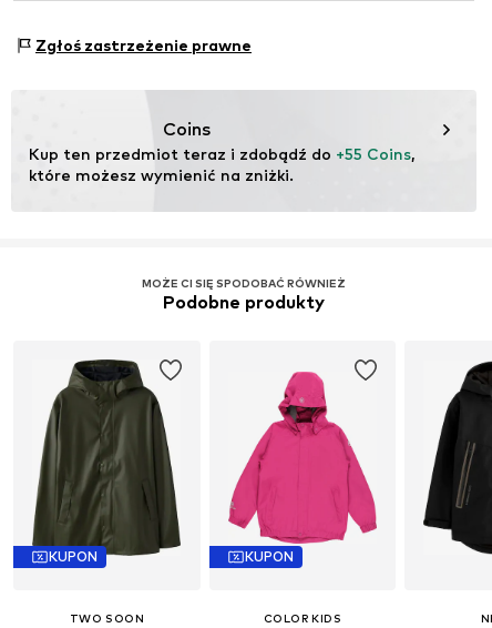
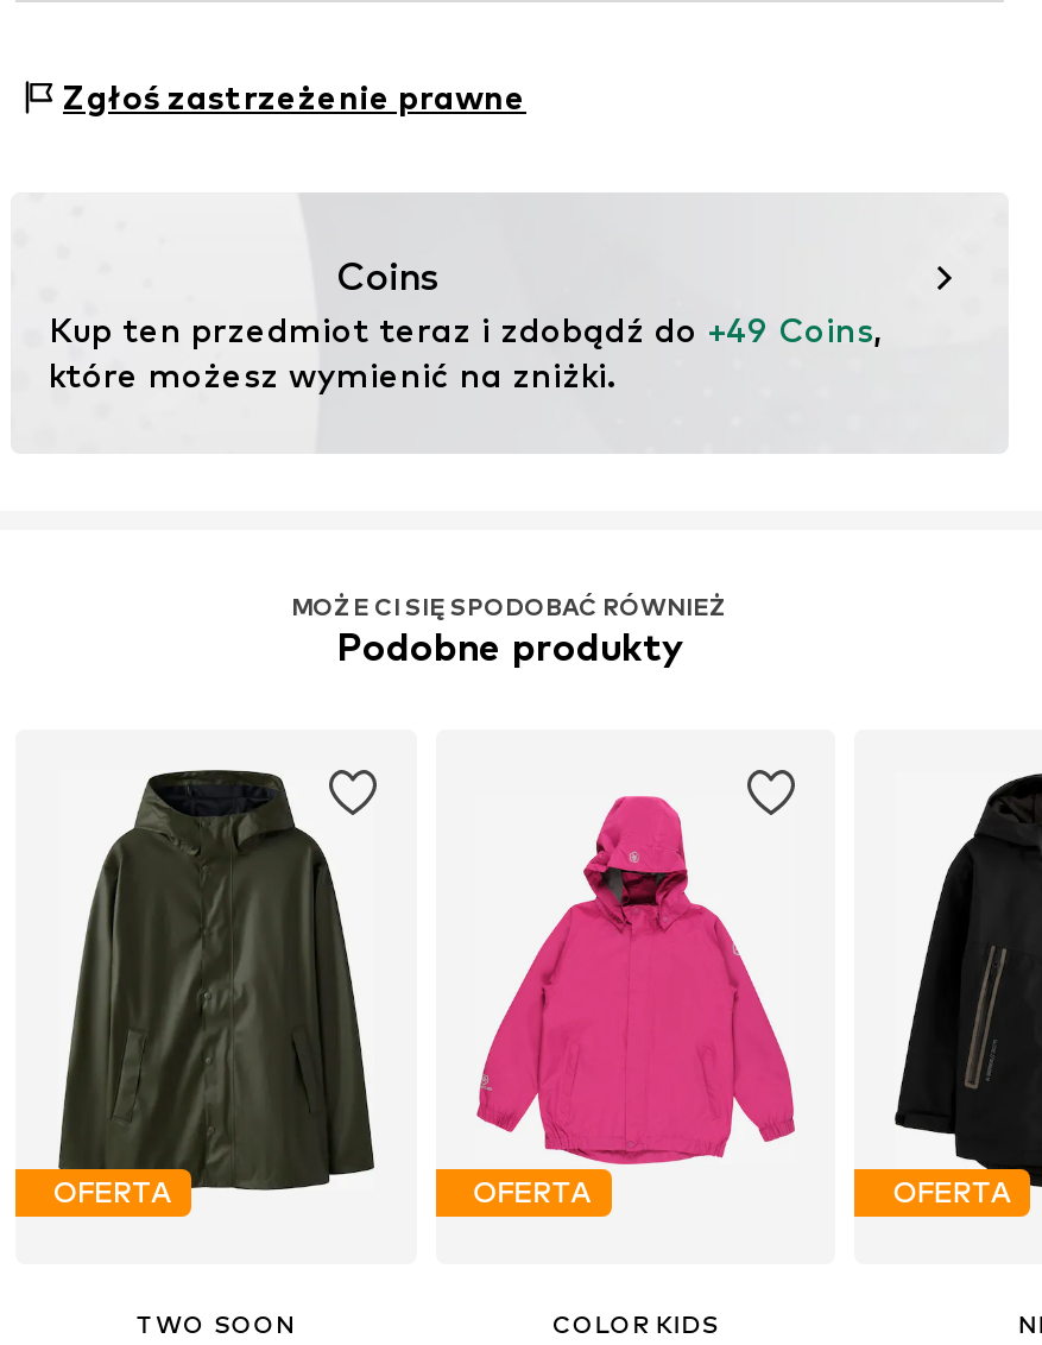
- Kup ten przedmiot teraz i zdobądź do +55 Coins,
+ Kup ten przedmiot teraz i zdobądź do +49 Coins,

+ OFERTA

- KUPON
+ OFERTA

- KUPON
+ OFERTA
